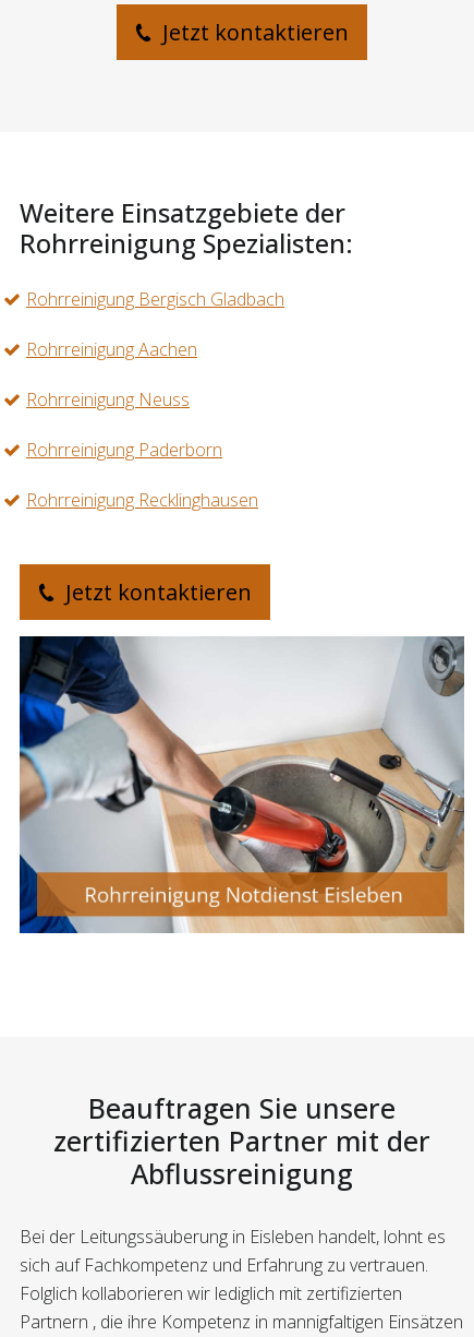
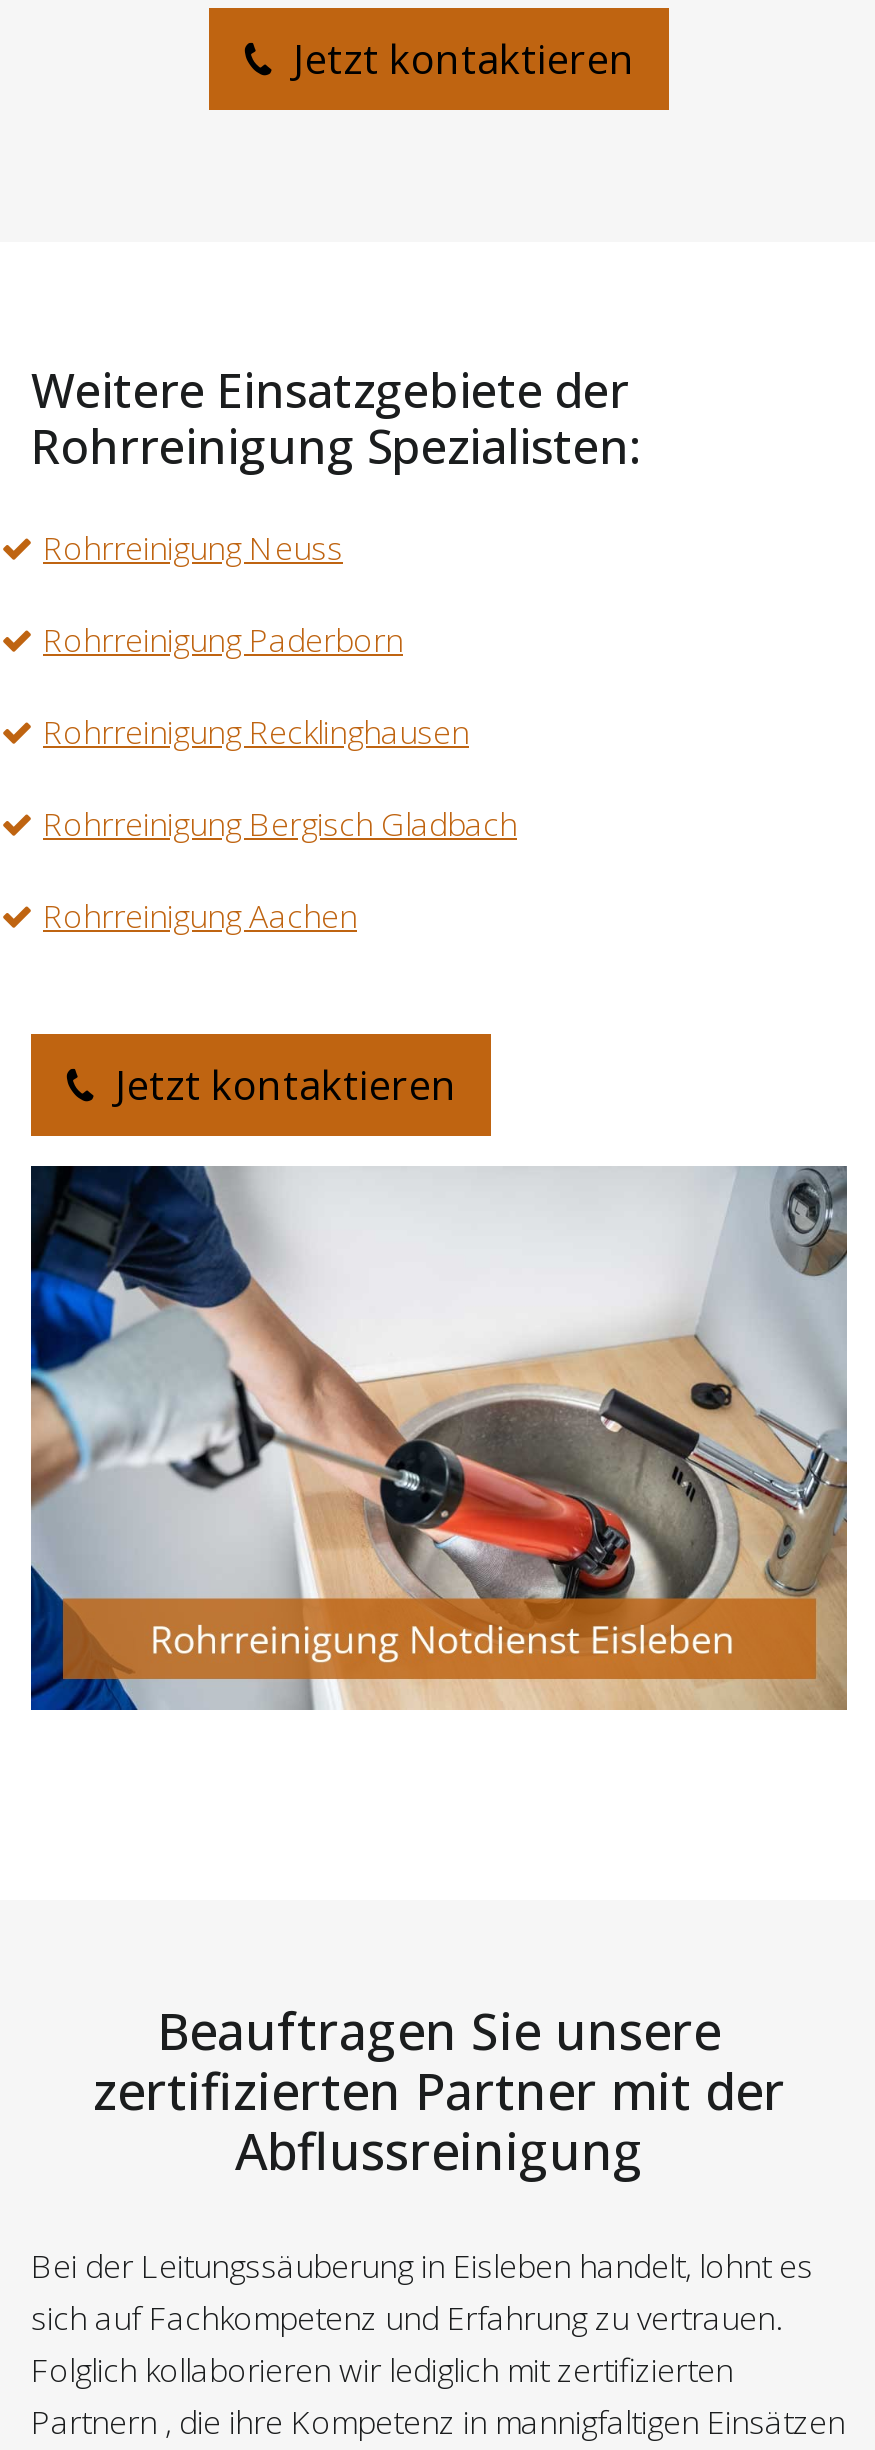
moved down: Rohrreinigung Bergisch Gladbach | Rohrreinigung Aachen

moved up: Rohrreinigung Neuss | Rohrreinigung Paderborn | Rohrreinigung Recklinghausen
